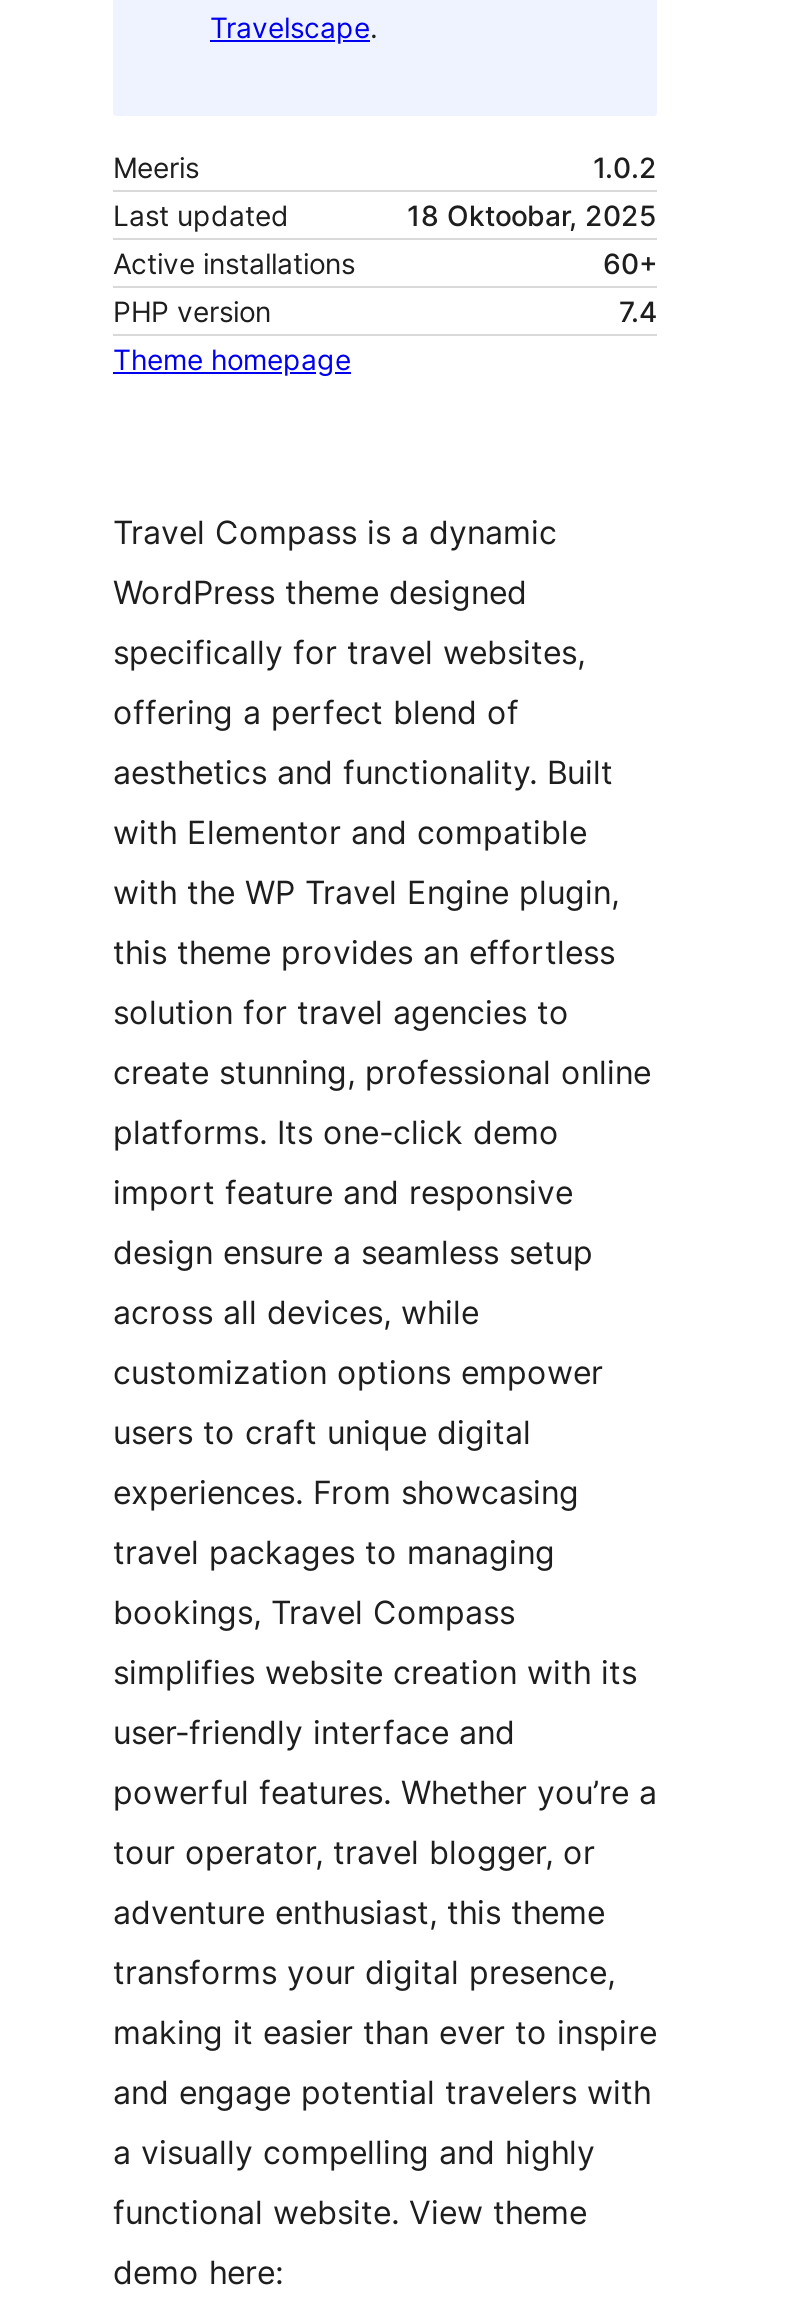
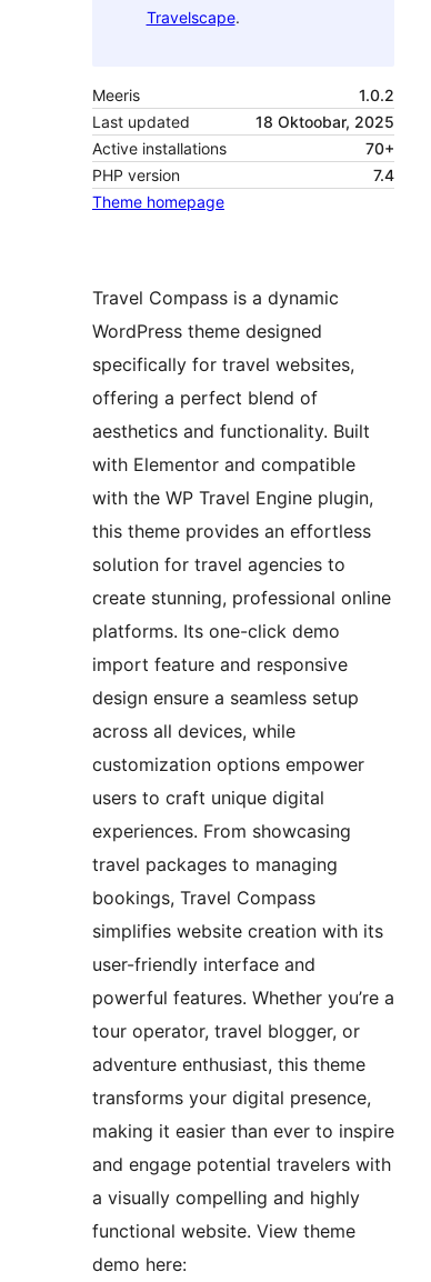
- 60+
+ 70+
